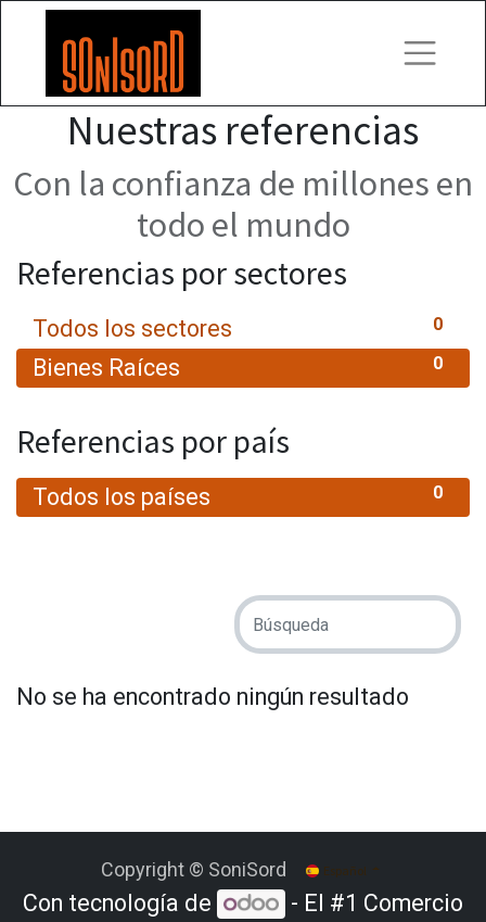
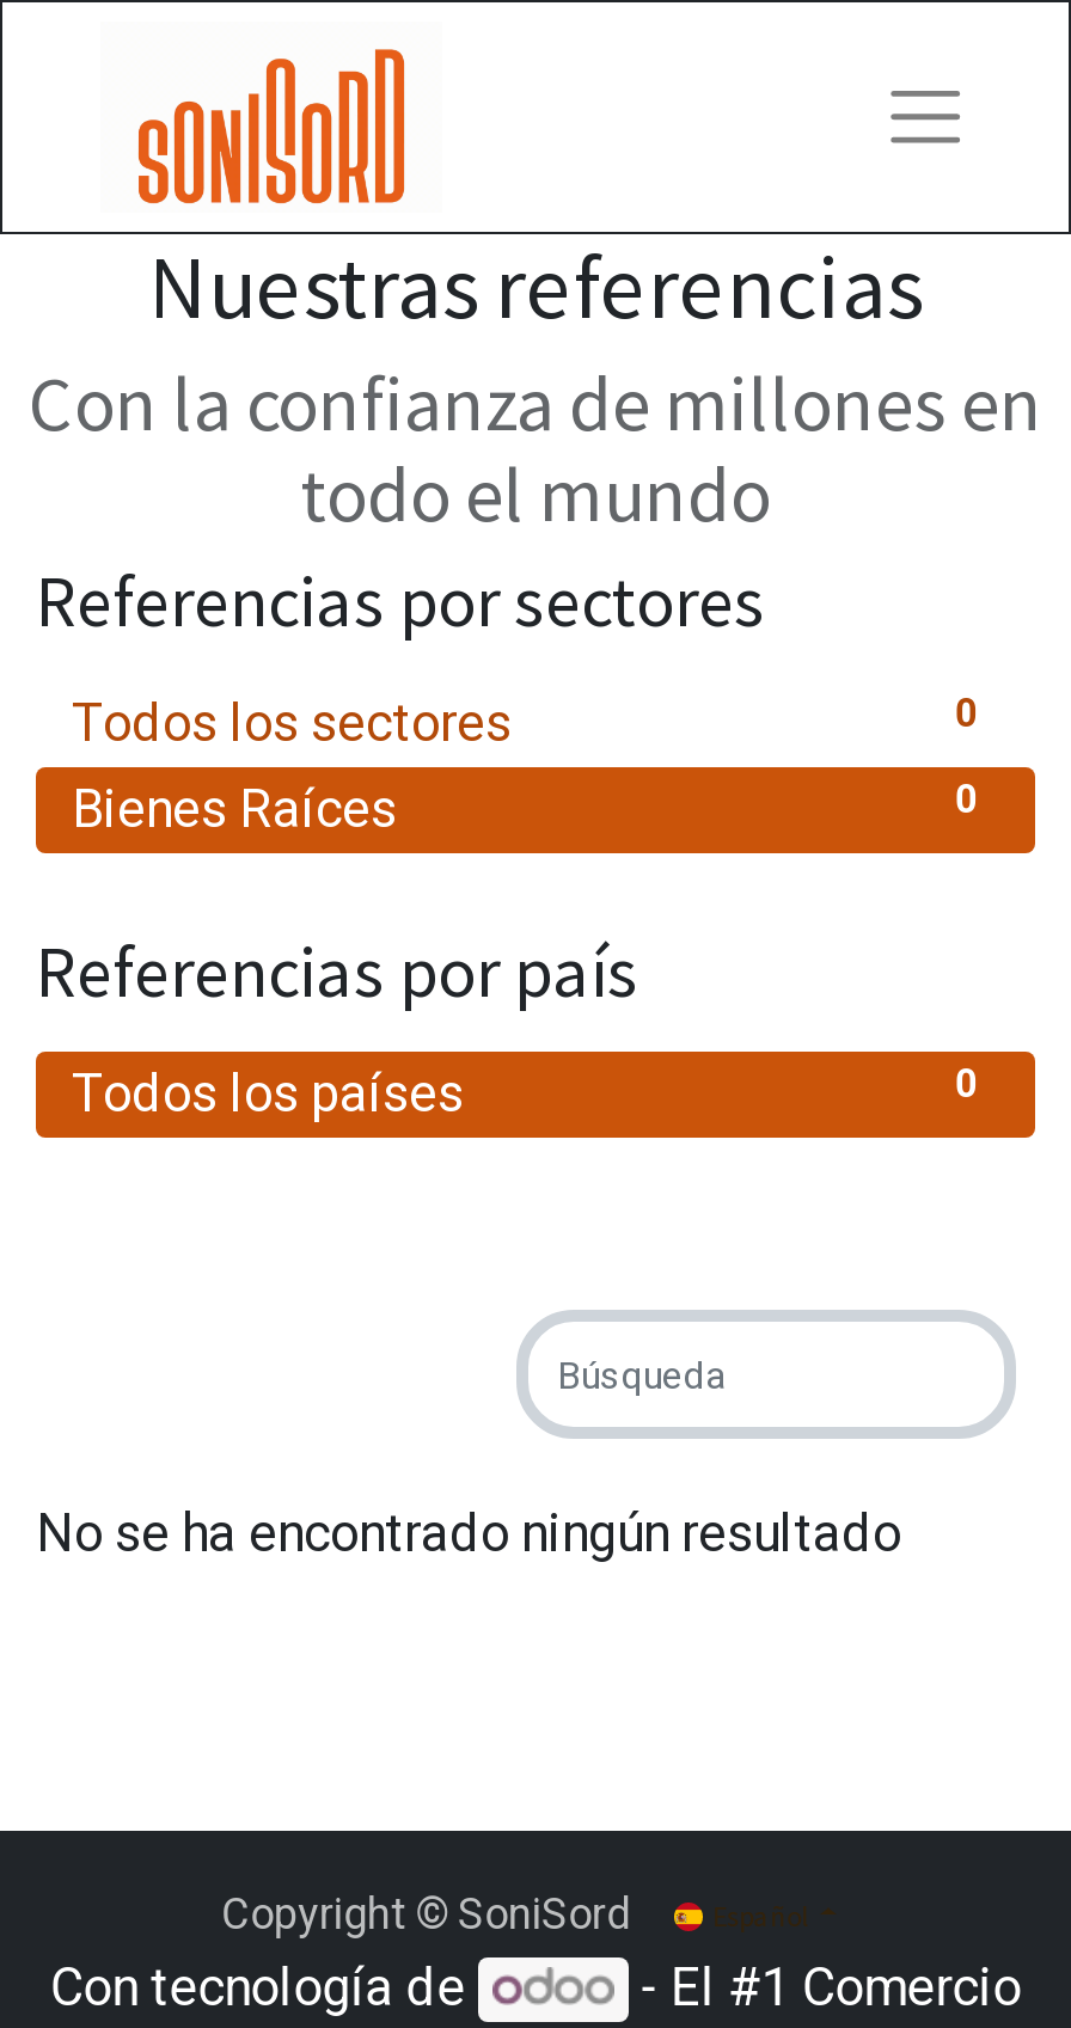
- [image]
+ [image]
